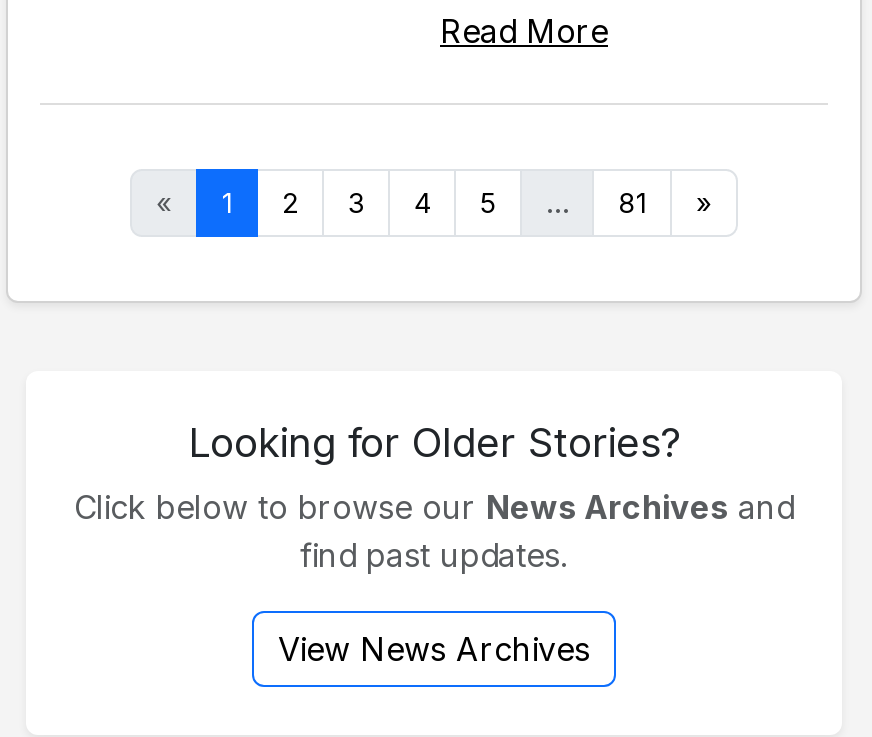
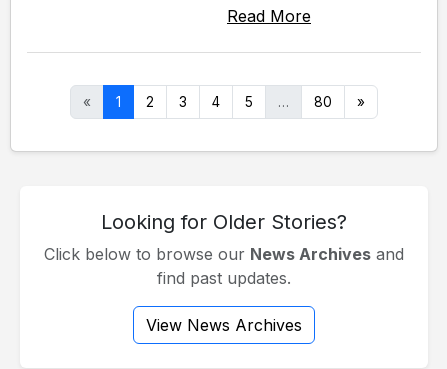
- 81
+ 80
